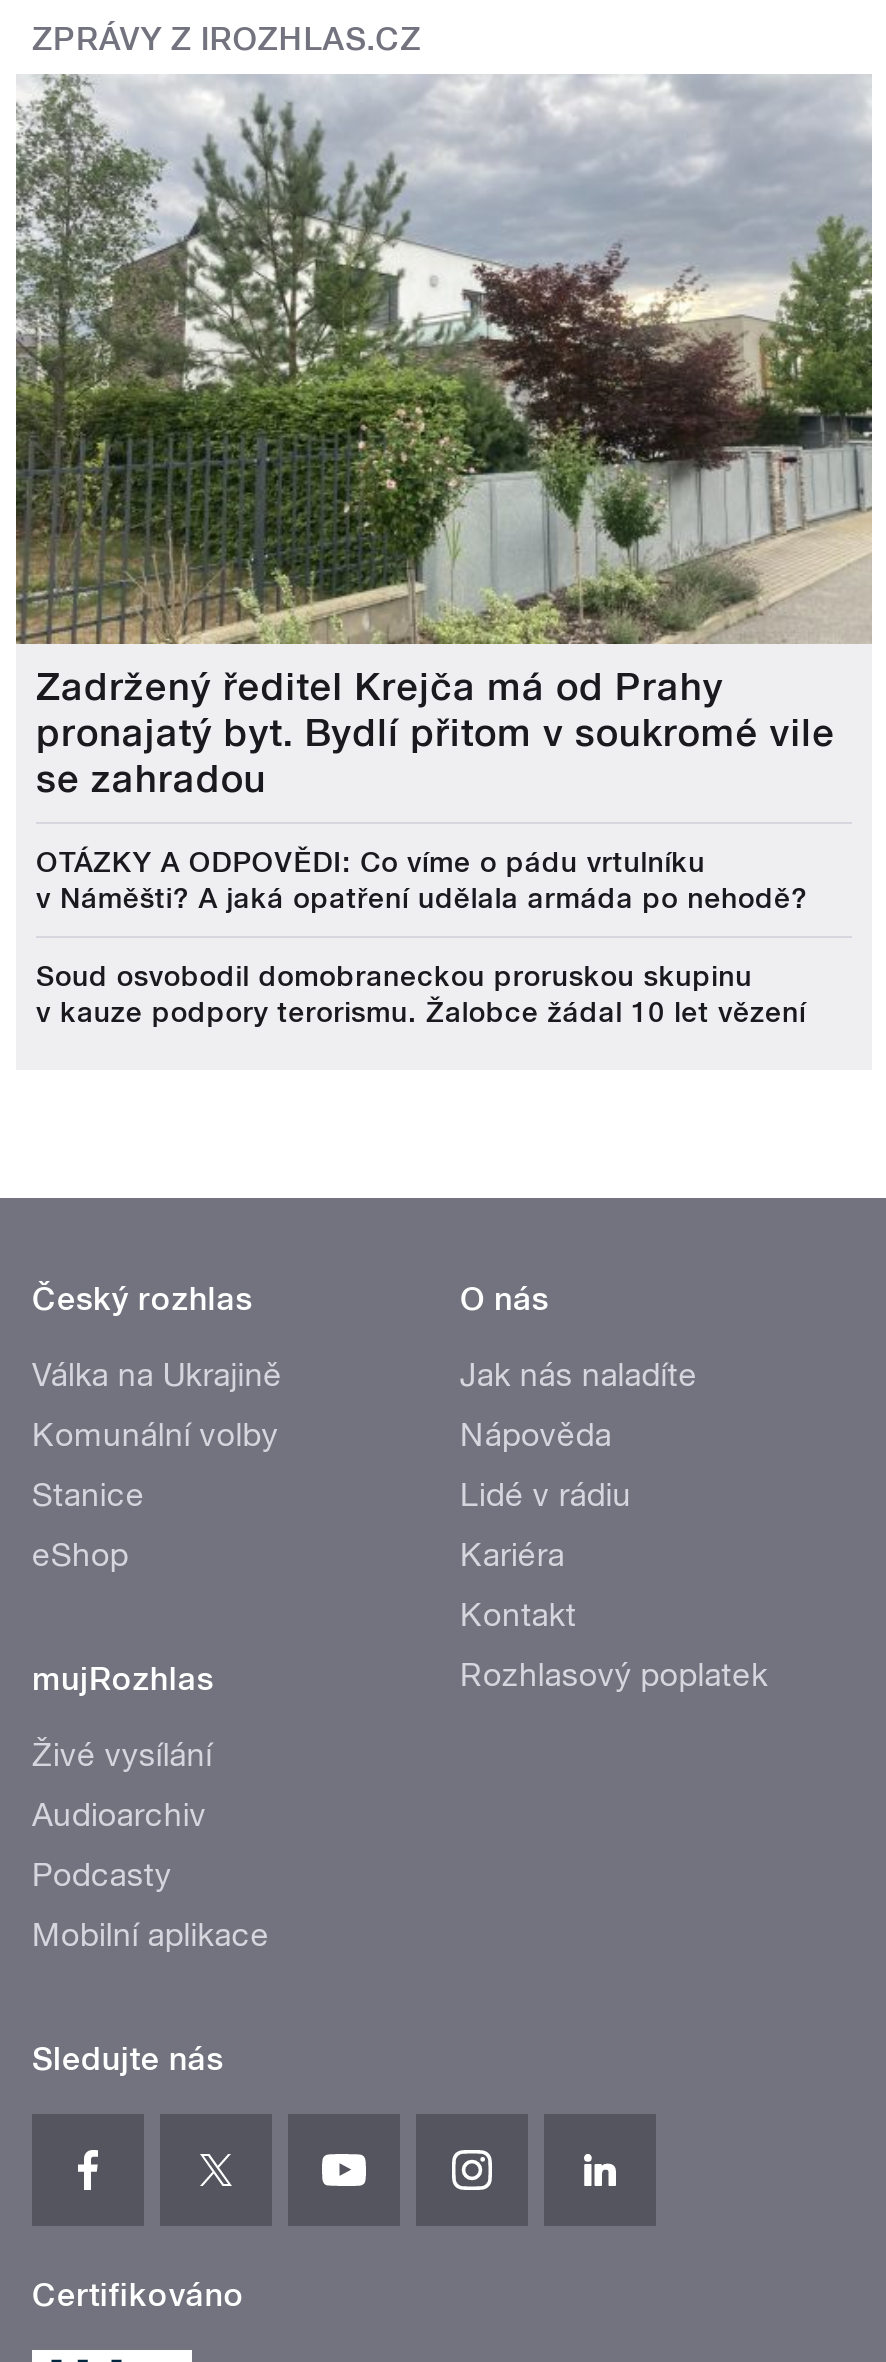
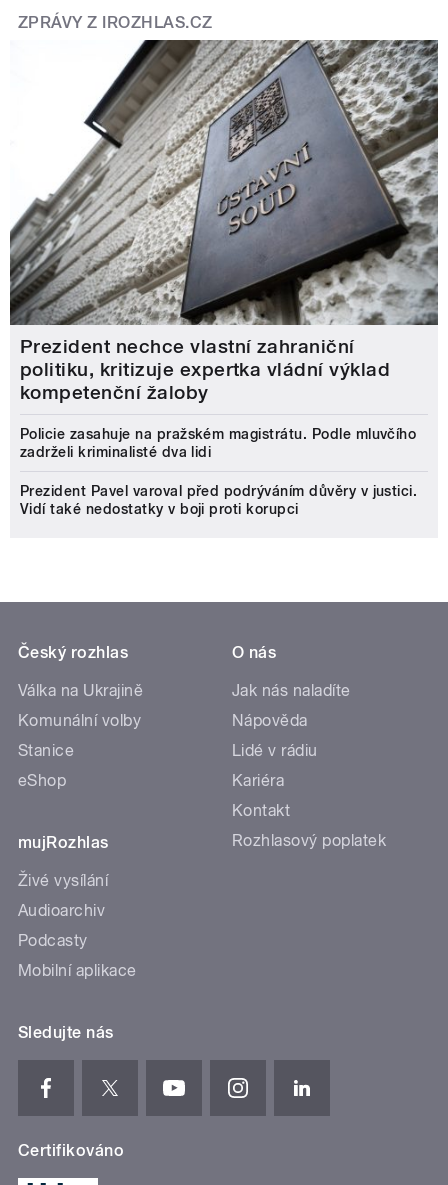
- [image]
- Zadržený ředitel Krejča má od Prahy
- pronajatý byt. Bydlí přitom v soukromé vile
- se zahradou
+ [image]
+ Prezident nechce vlastní zahraniční
+ politiku, kritizuje expertka vládní výklad
+ kompetenční žaloby

- OTÁZKY A ODPOVĚDI: Co víme o pádu vrtulníku
- v Náměšti? A jaká opatření udělala armáda po nehodě?
+ Policie zasahuje na pražském magistrátu. Podle mluvčího
+ zadrželi kriminalisté dva lidi

- Soud osvobodil domobraneckou proruskou skupinu
- v kauze podpory terorismu. Žalobce žádal 10 let vězení
+ Prezident Pavel varoval před podrýváním důvěry v justici.
+ Vidí také nedostatky v boji proti korupci
